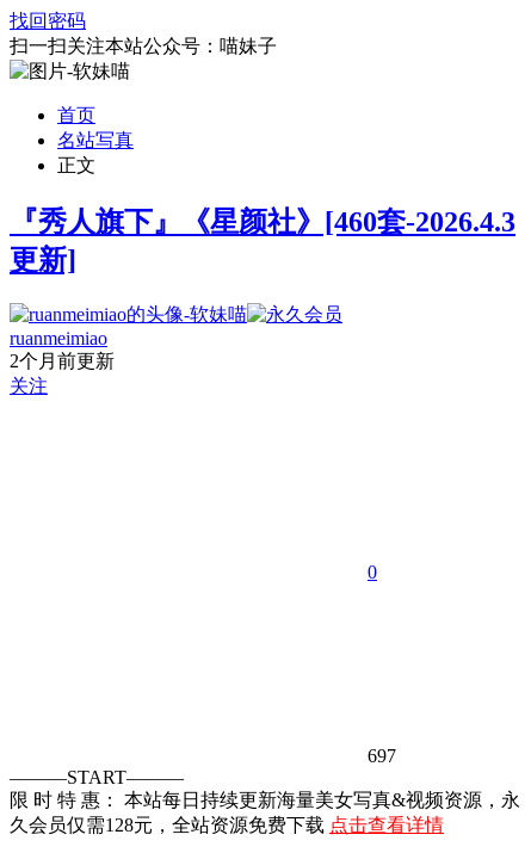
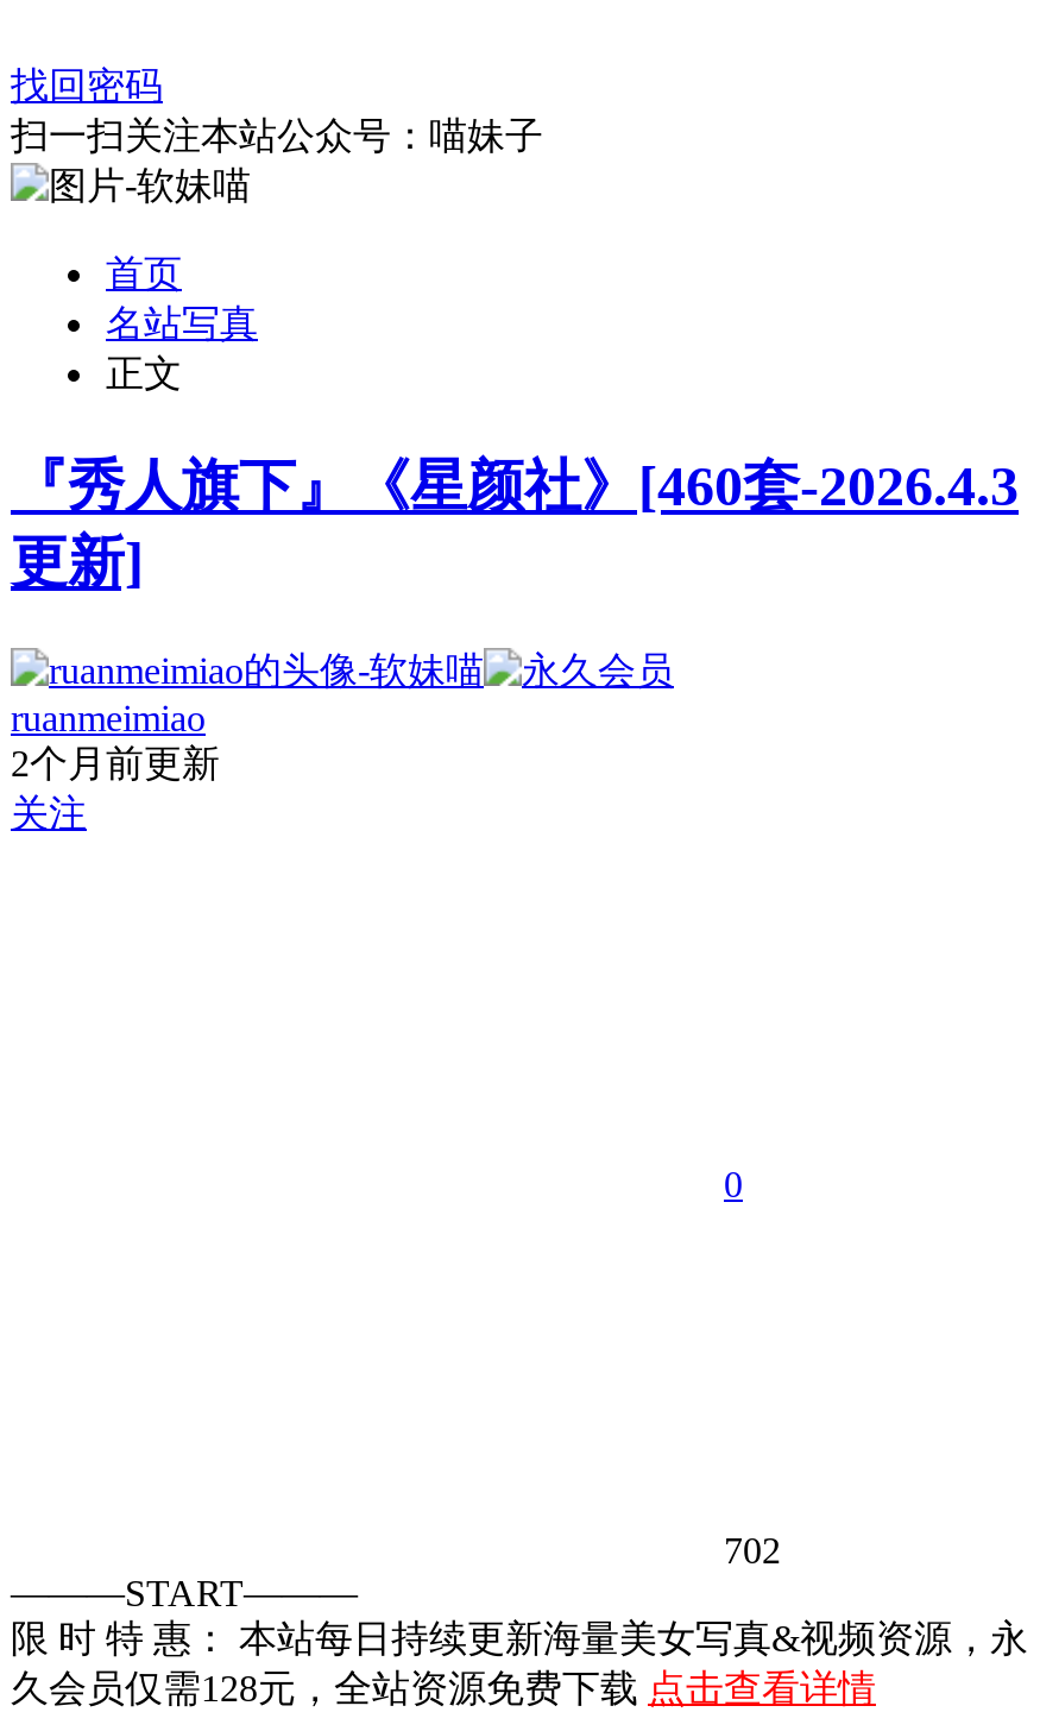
- 697
+ 702
